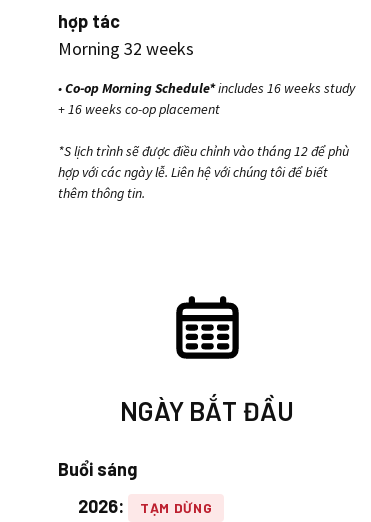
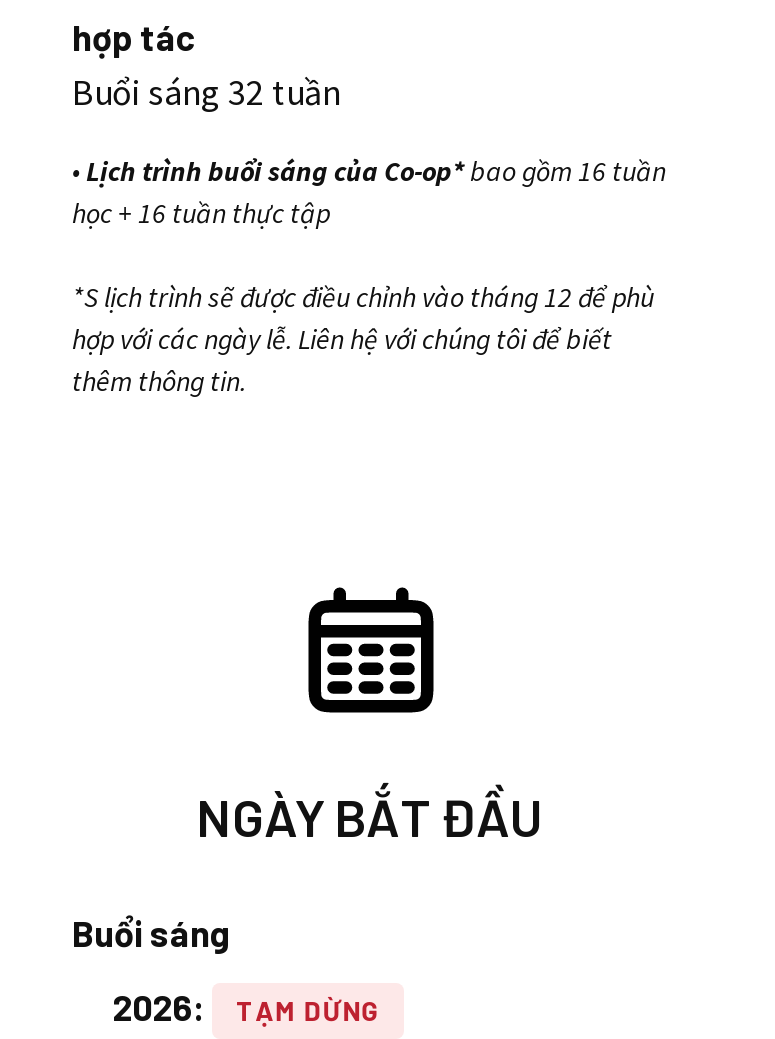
- Morning 32 weeks
+ Buổi sáng 32 tuần

- • Co-op Morning Schedule*includes 16 weeks study
- + 16 weeks co-op placement
+ • Lịch trình buổi sáng của Co-op*bao gồm 16 tuần
+ học + 16 tuần thực tập
